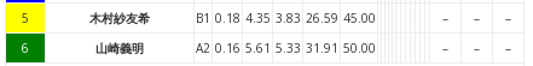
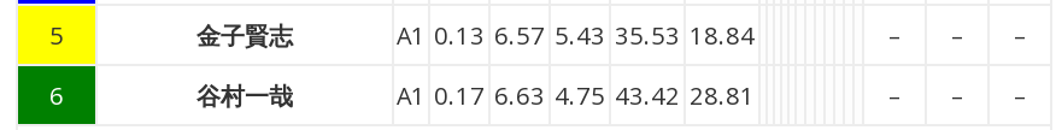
- 木村紗友希
- B1 0.18 4.35 3.83 26.59 45.00
+ 金子賢志
+ A1 0.13 6.57 5.43 35.53 18.84

- 山崎義明
- A2 0.16 5.61 5.33 31.91 50.00
+ 谷村一哉
+ A1 0.17 6.63 4.75 43.42 28.81
